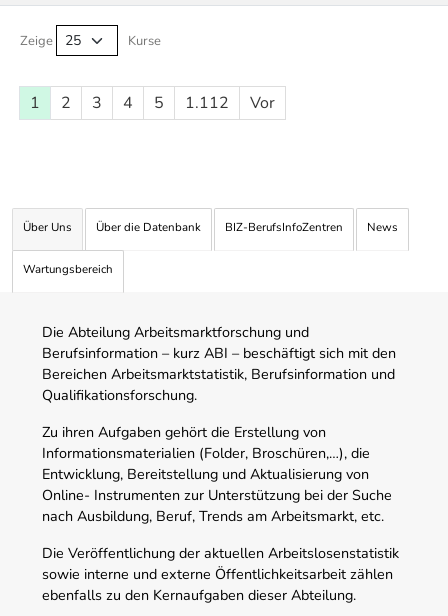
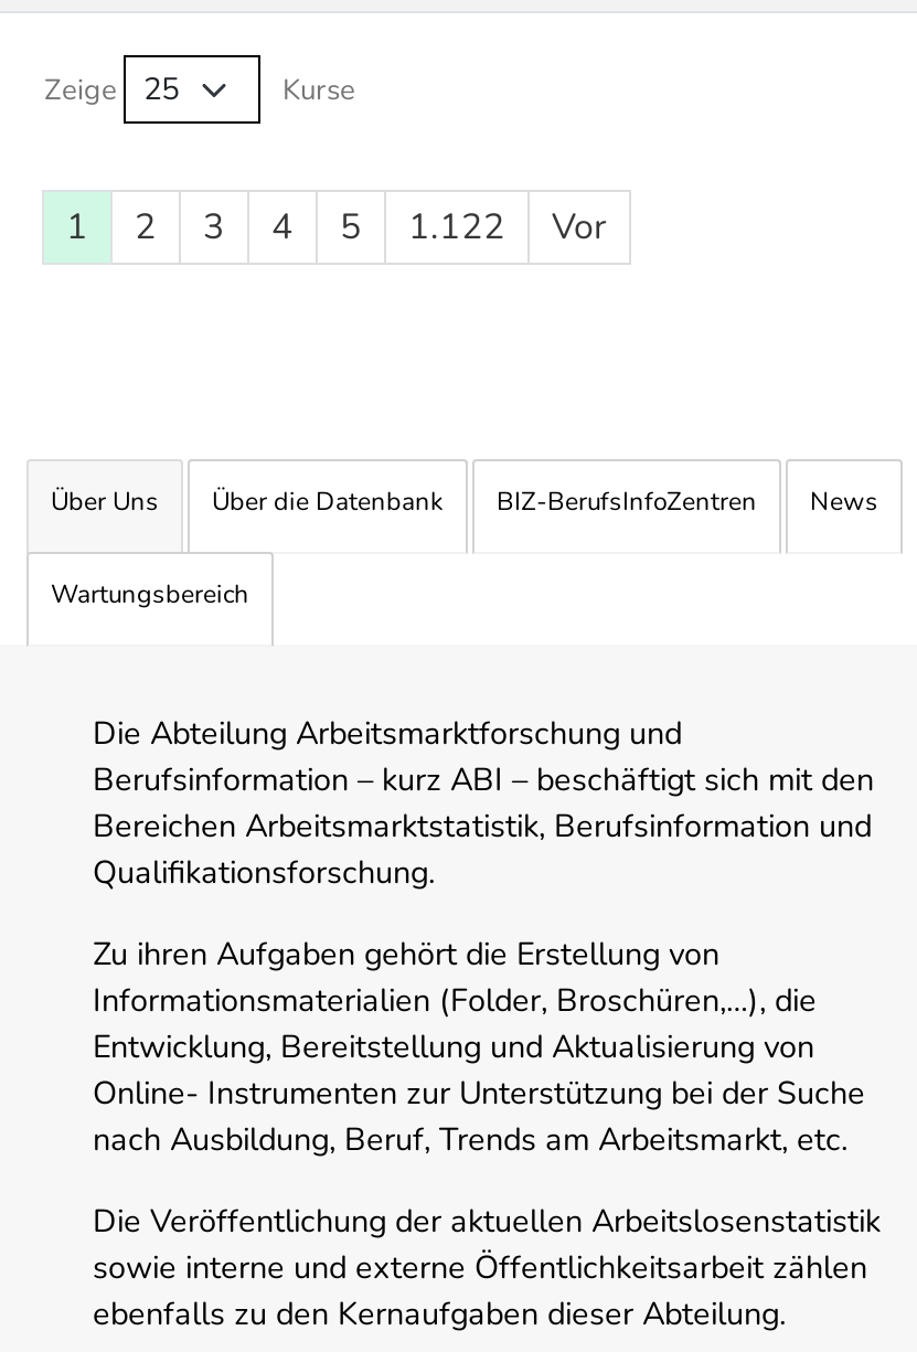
- 1 2 3 4 5 1.112 Vor
+ 1 2 3 4 5 1.122 Vor
